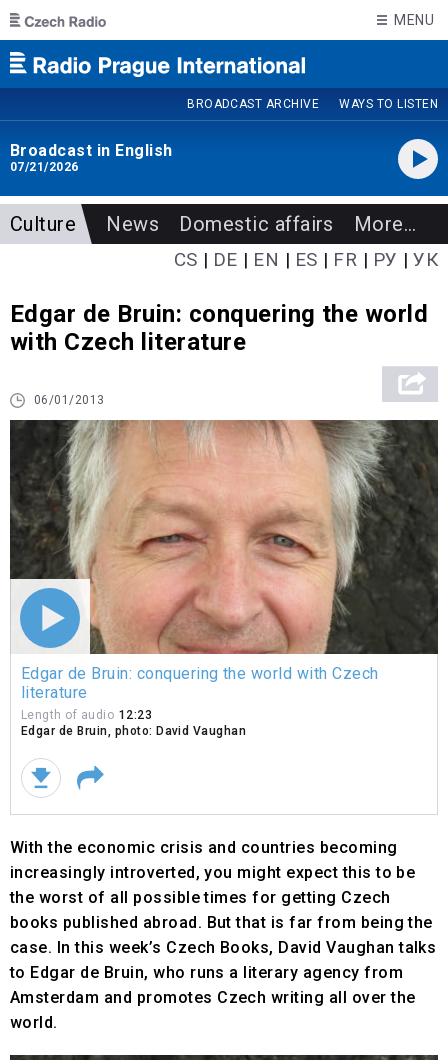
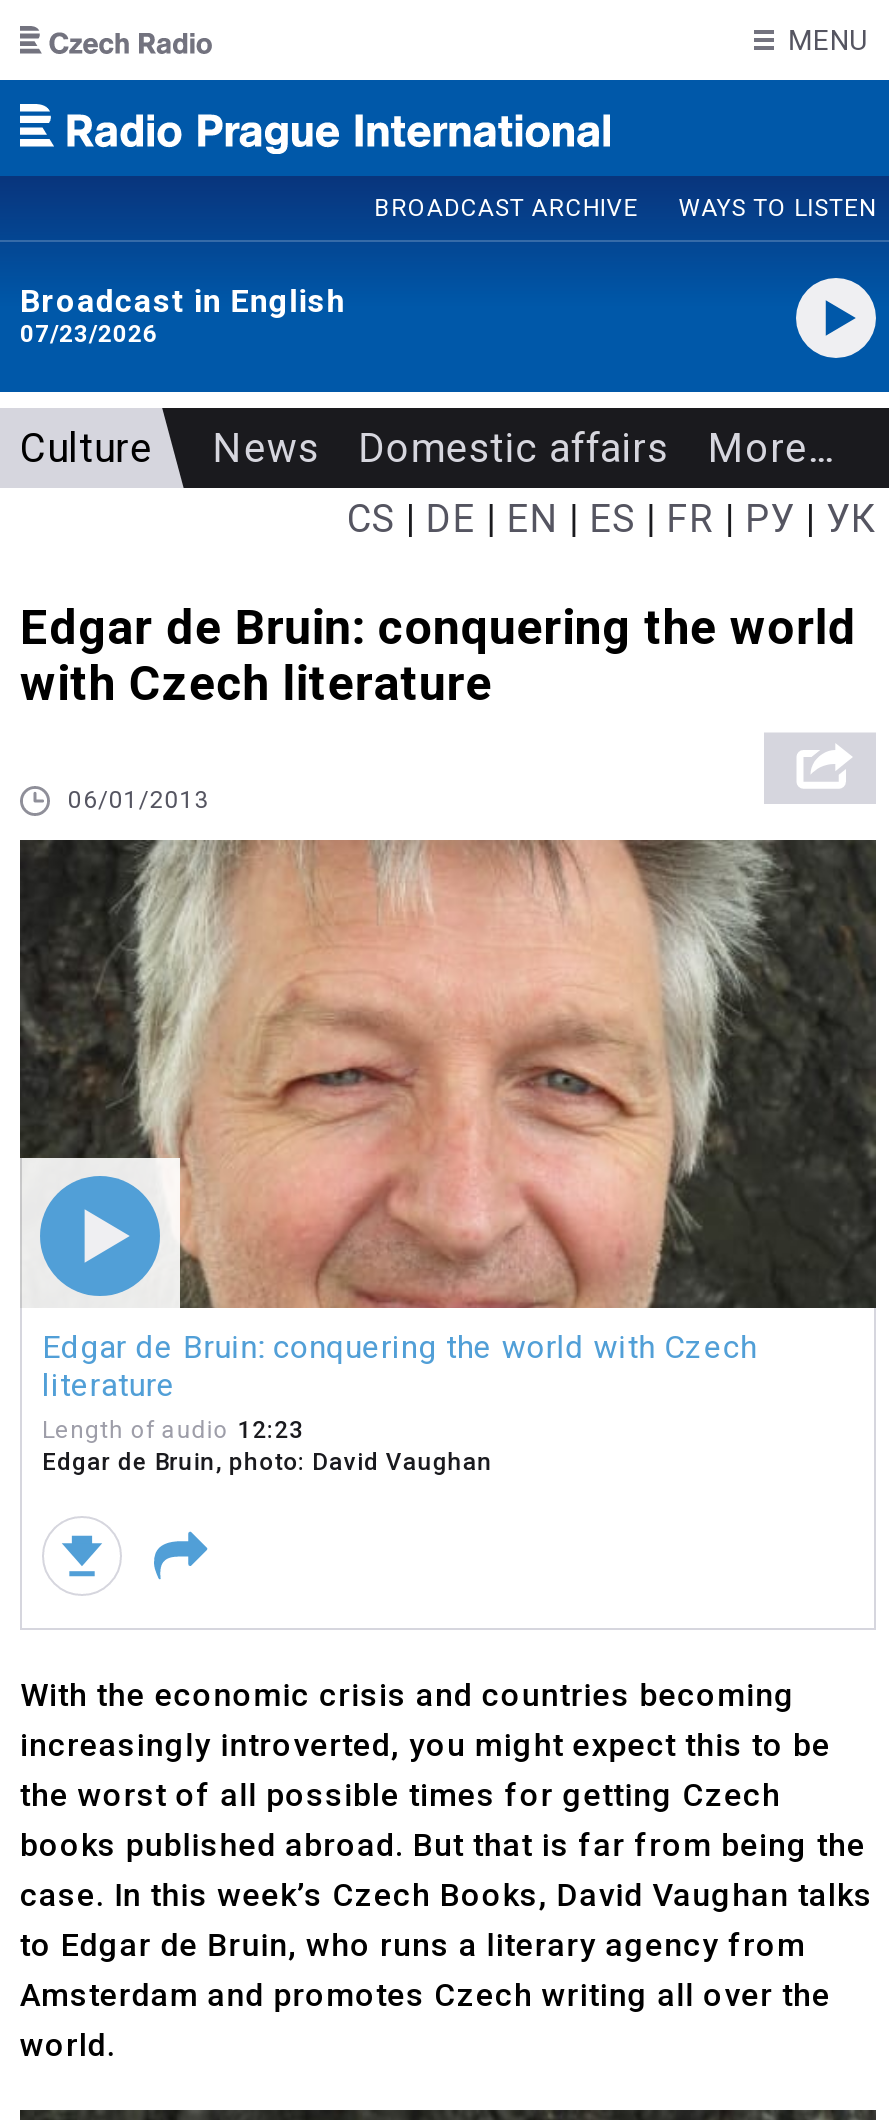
- 07/21/2026
+ 07/23/2026
